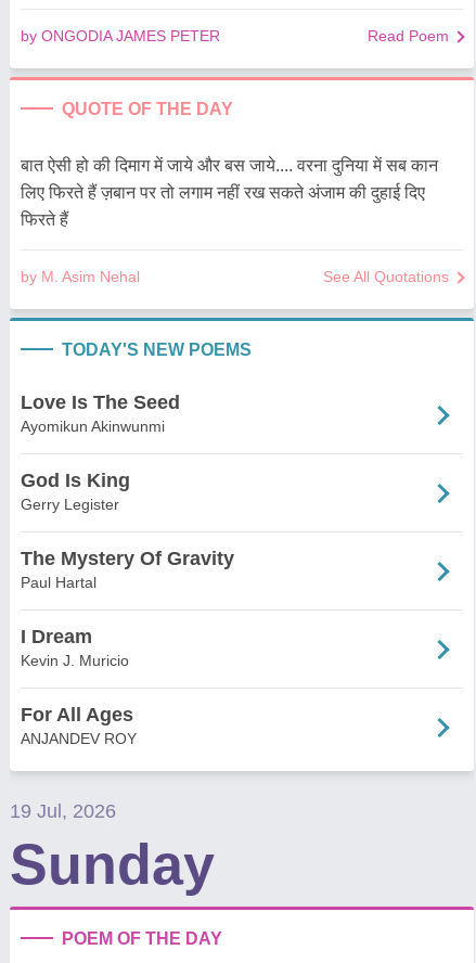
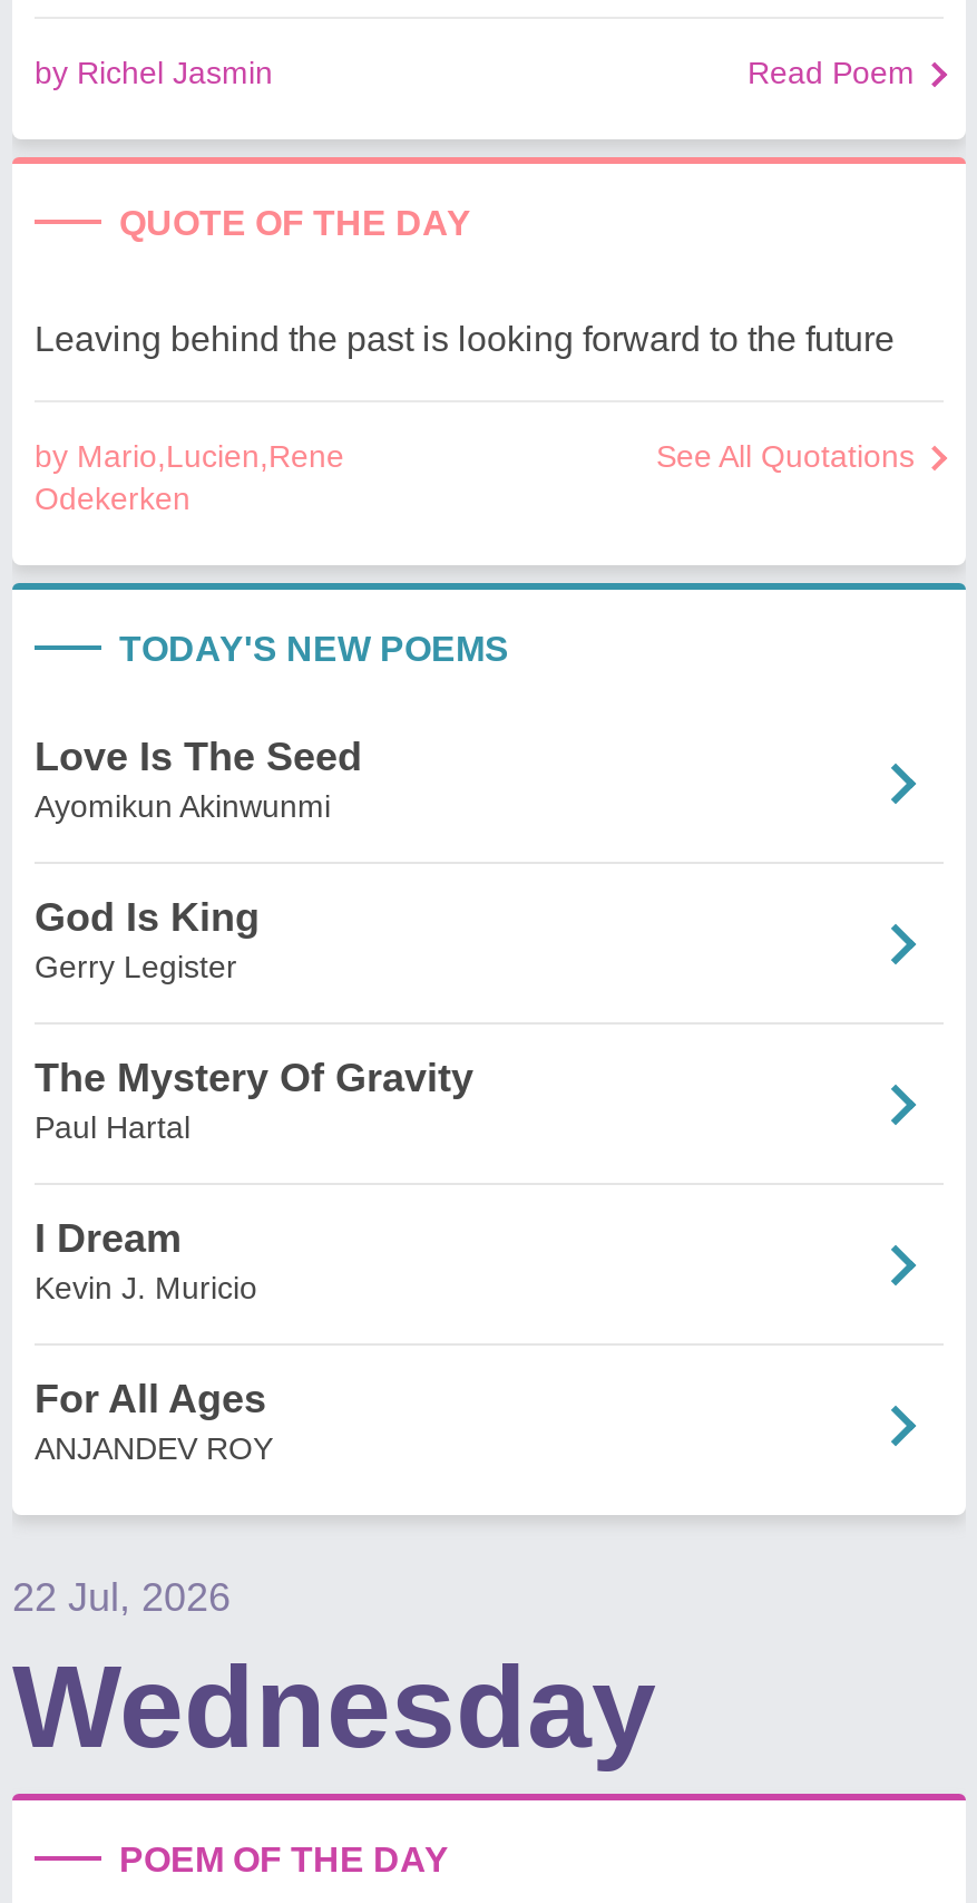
- by ONGODIA JAMES PETER
+ by Richel Jasmin

- बात ऐसी हो की दिमाग में जाये और बस जाये.... वरना दुनिया में सब कान
- लिए फिरते हैं ज़बान पर तो लगाम नहीं रख सकते अंजाम की दुहाई दिए
- फिरते हैं
- by M. Asim Nehal
+ Leaving behind the past is looking forward to the future
+ by Mario,Lucien,Rene
+ Odekerken

moved up: See All Quotations

- 19 Jul, 2026
- Sunday
+ 22 Jul, 2026
+ Wednesday
